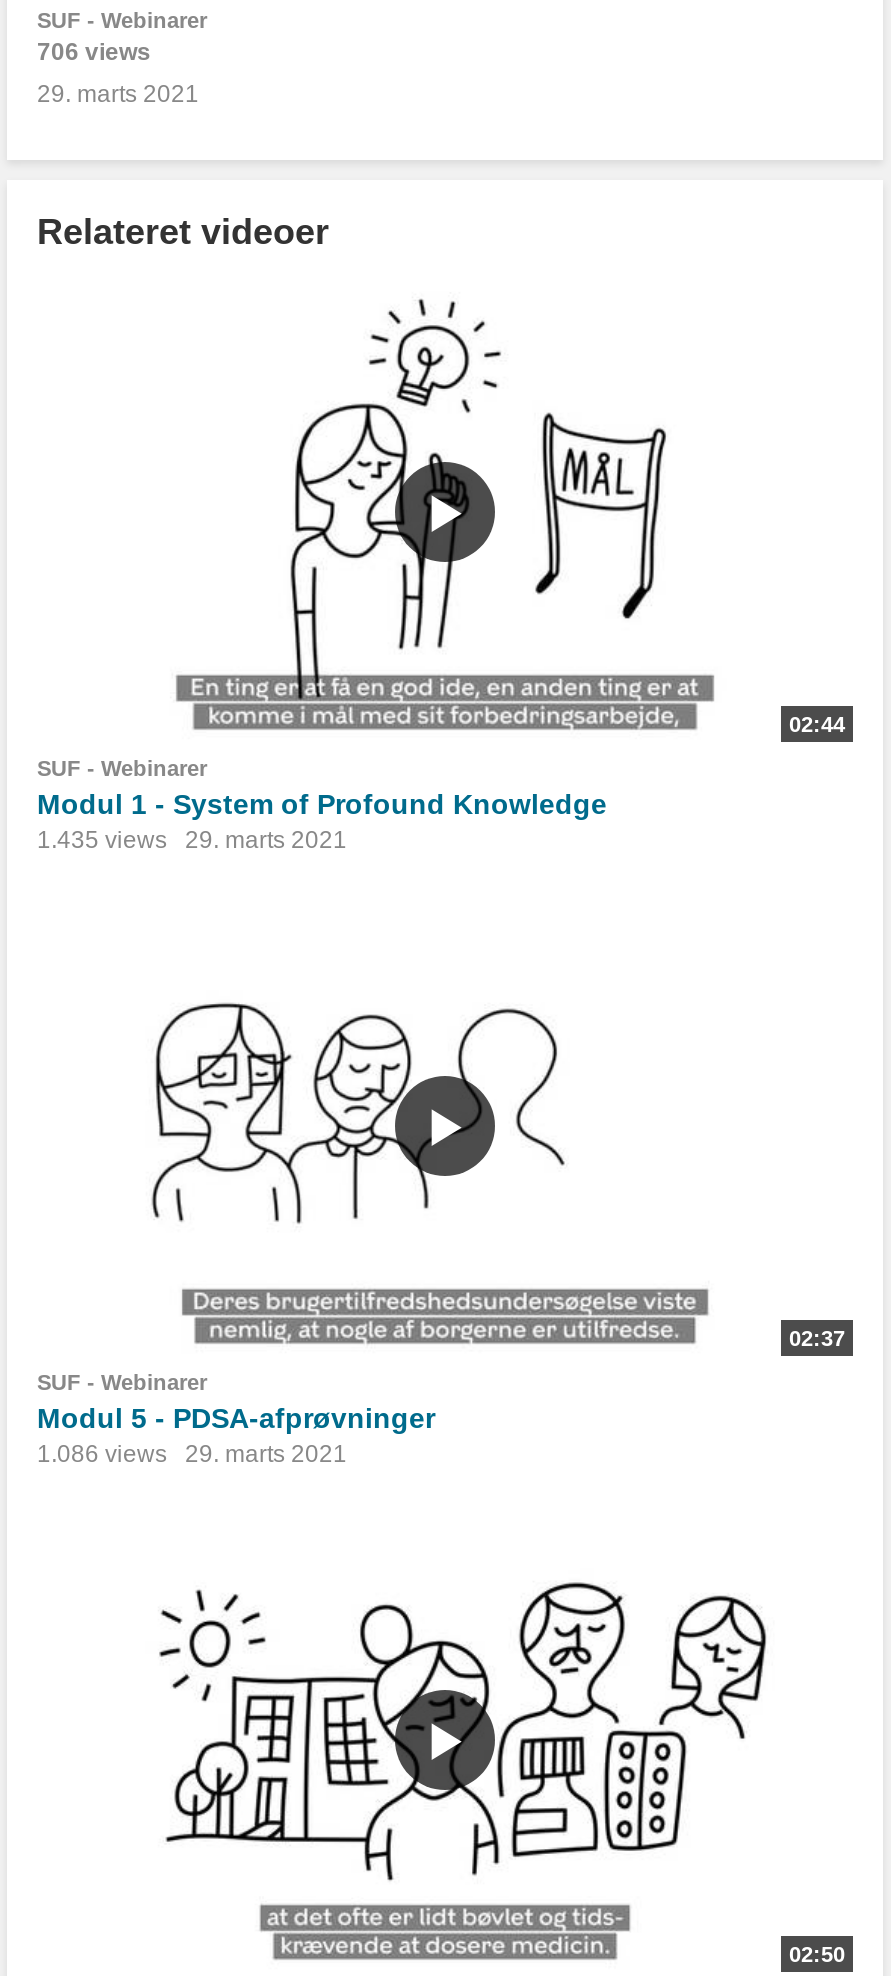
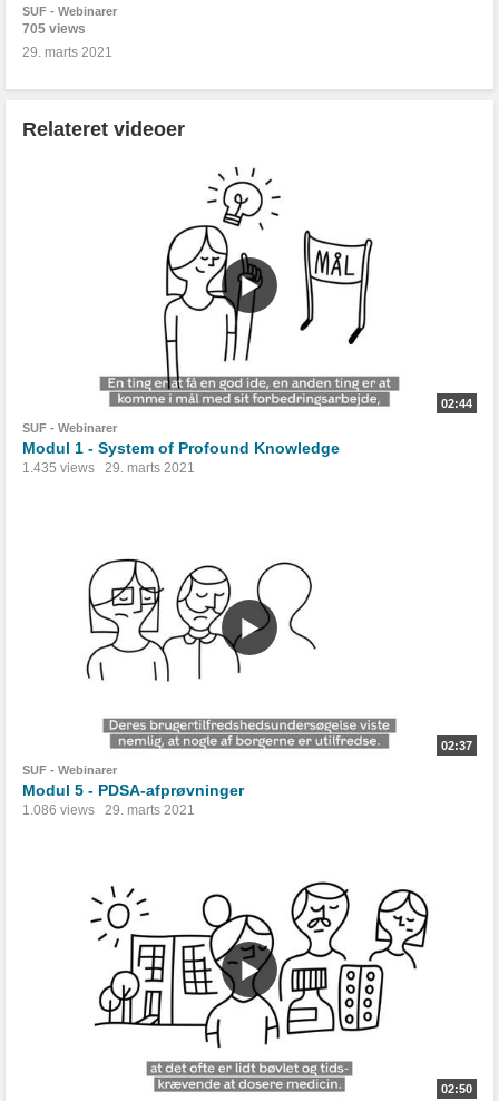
- 706 views
+ 705 views
